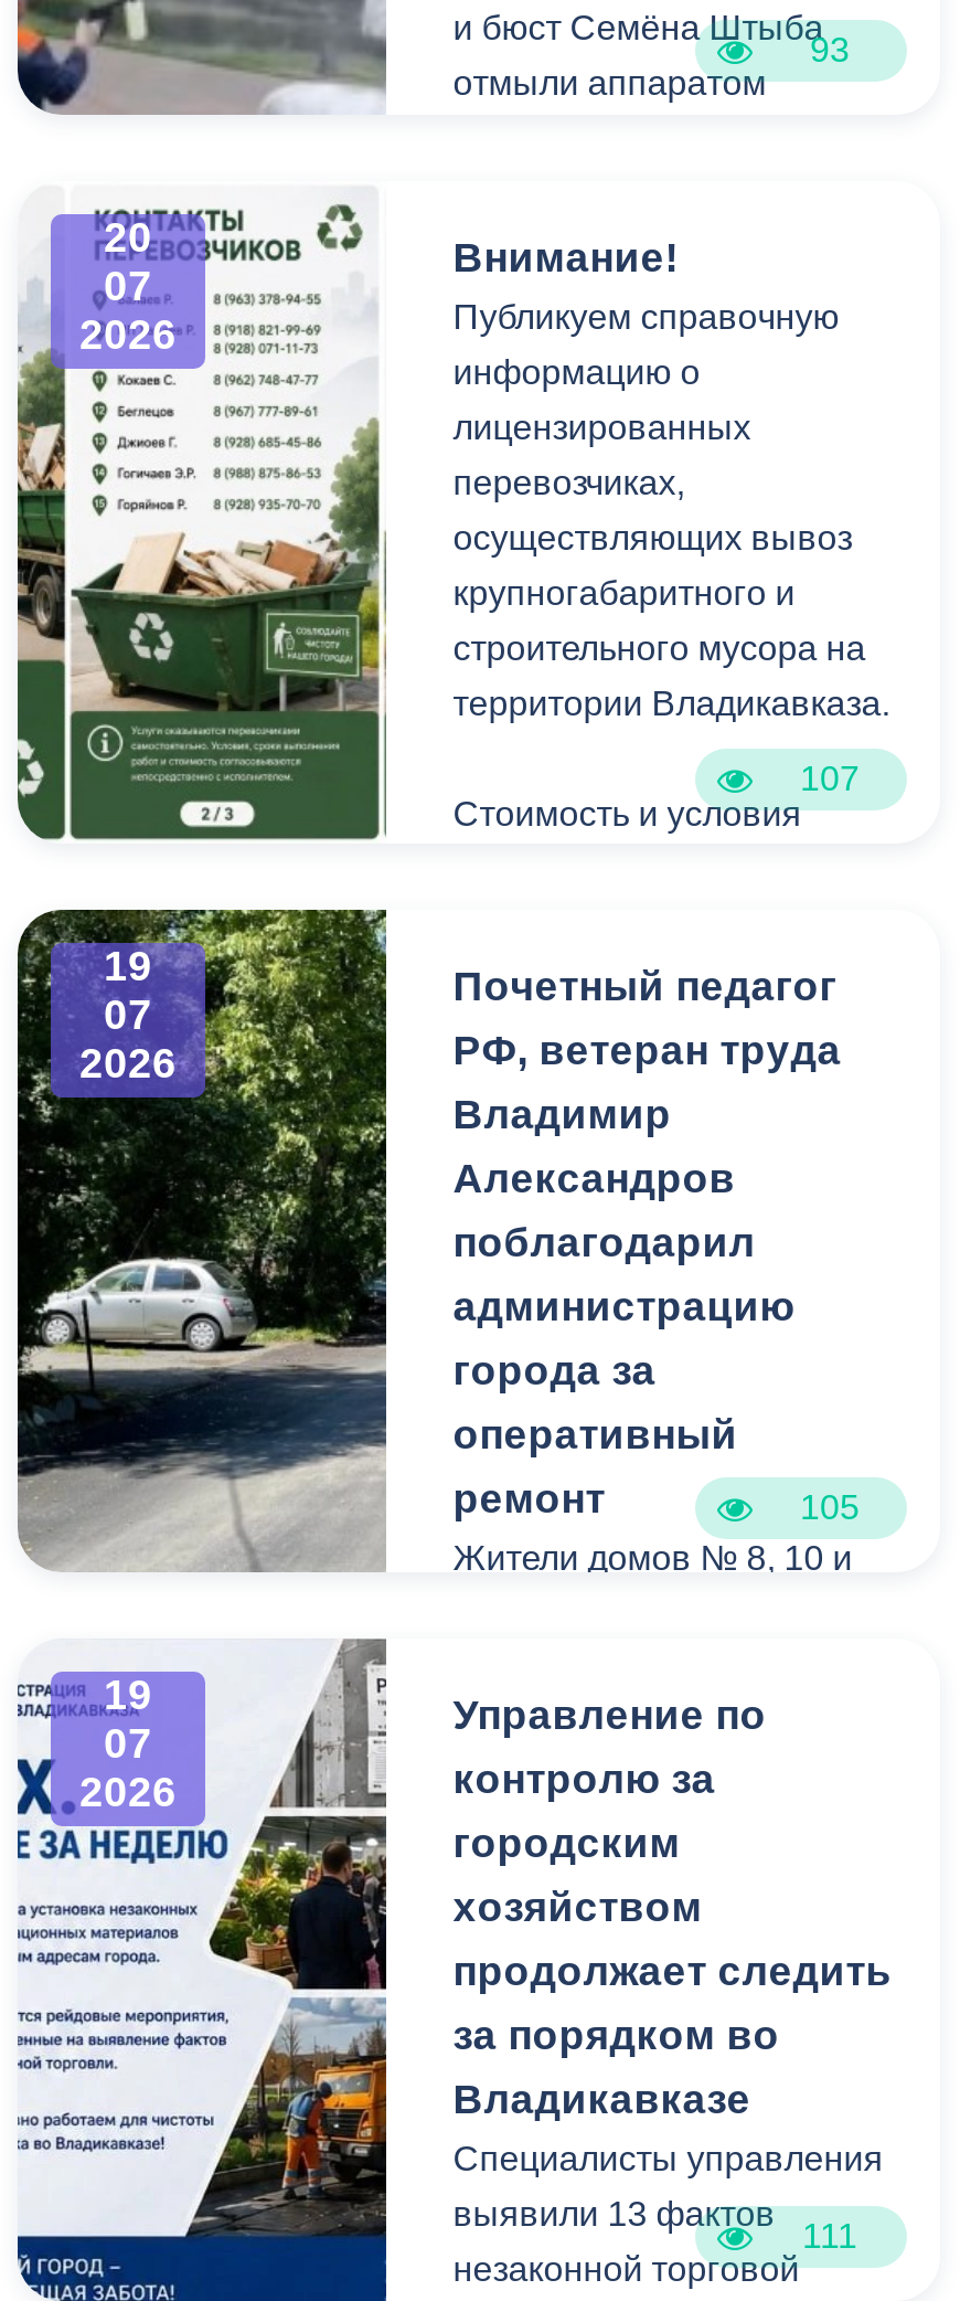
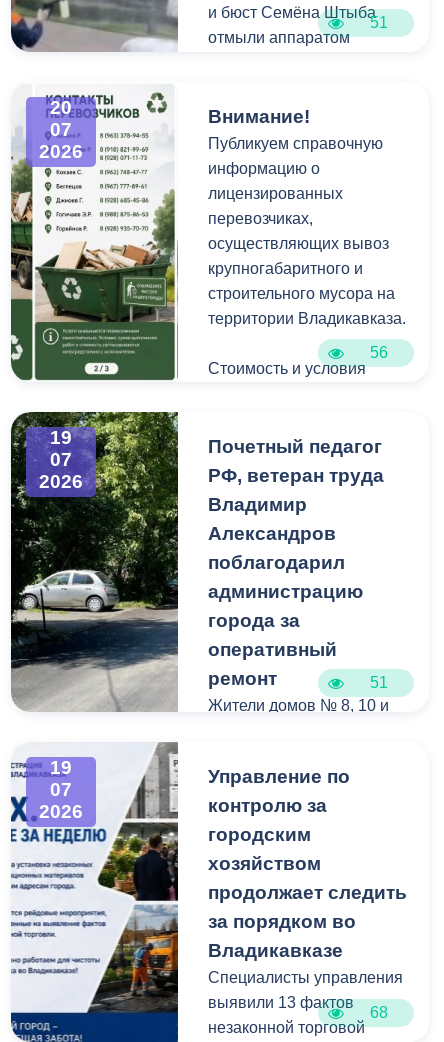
- 93
+ 51

- 107
+ 56

- 105
+ 51

- 111
+ 68
